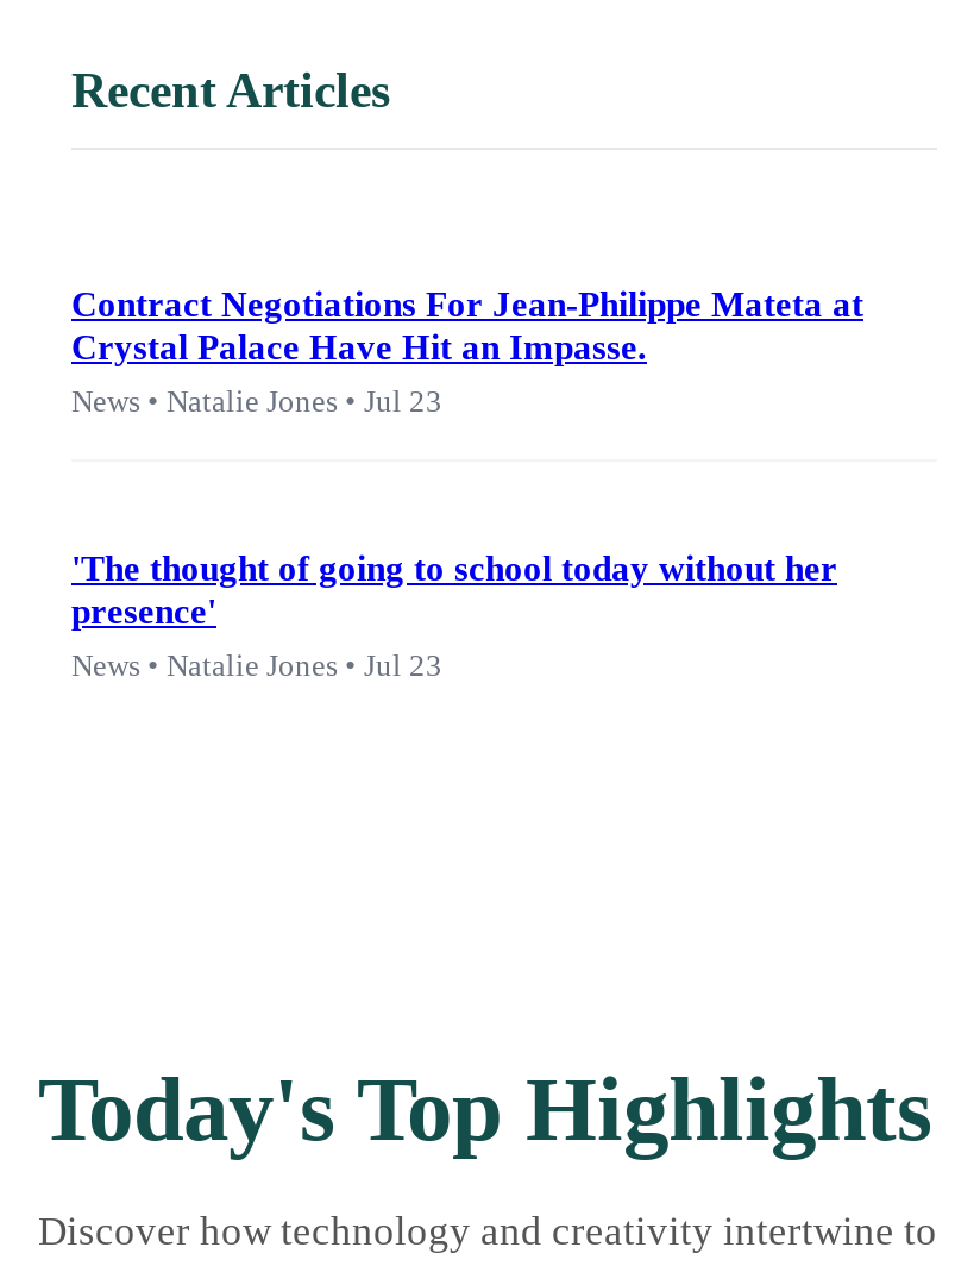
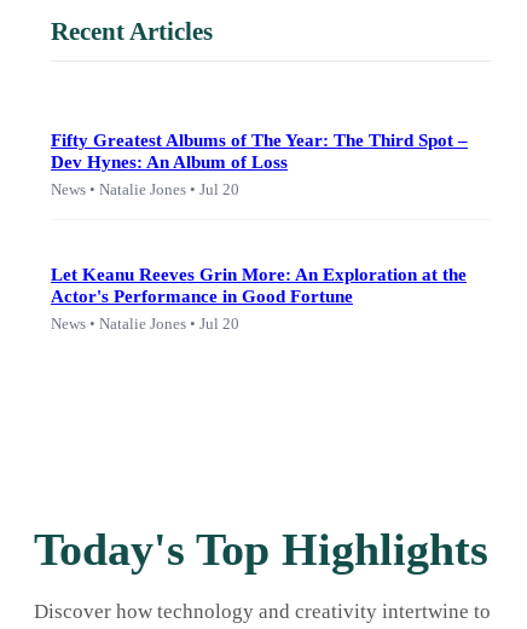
- Contract Negotiations For Jean-Philippe Mateta at
- Crystal Palace Have Hit an Impasse.
+ Fifty Greatest Albums of The Year: The Third Spot –
+ Dev Hynes: An Album of Loss

- News • Natalie Jones • Jul 23
+ News • Natalie Jones • Jul 20

- 'The thought of going to school today without her
- presence'
+ Let Keanu Reeves Grin More: An Exploration at the
+ Actor's Performance in Good Fortune

- News • Natalie Jones • Jul 23
+ News • Natalie Jones • Jul 20
